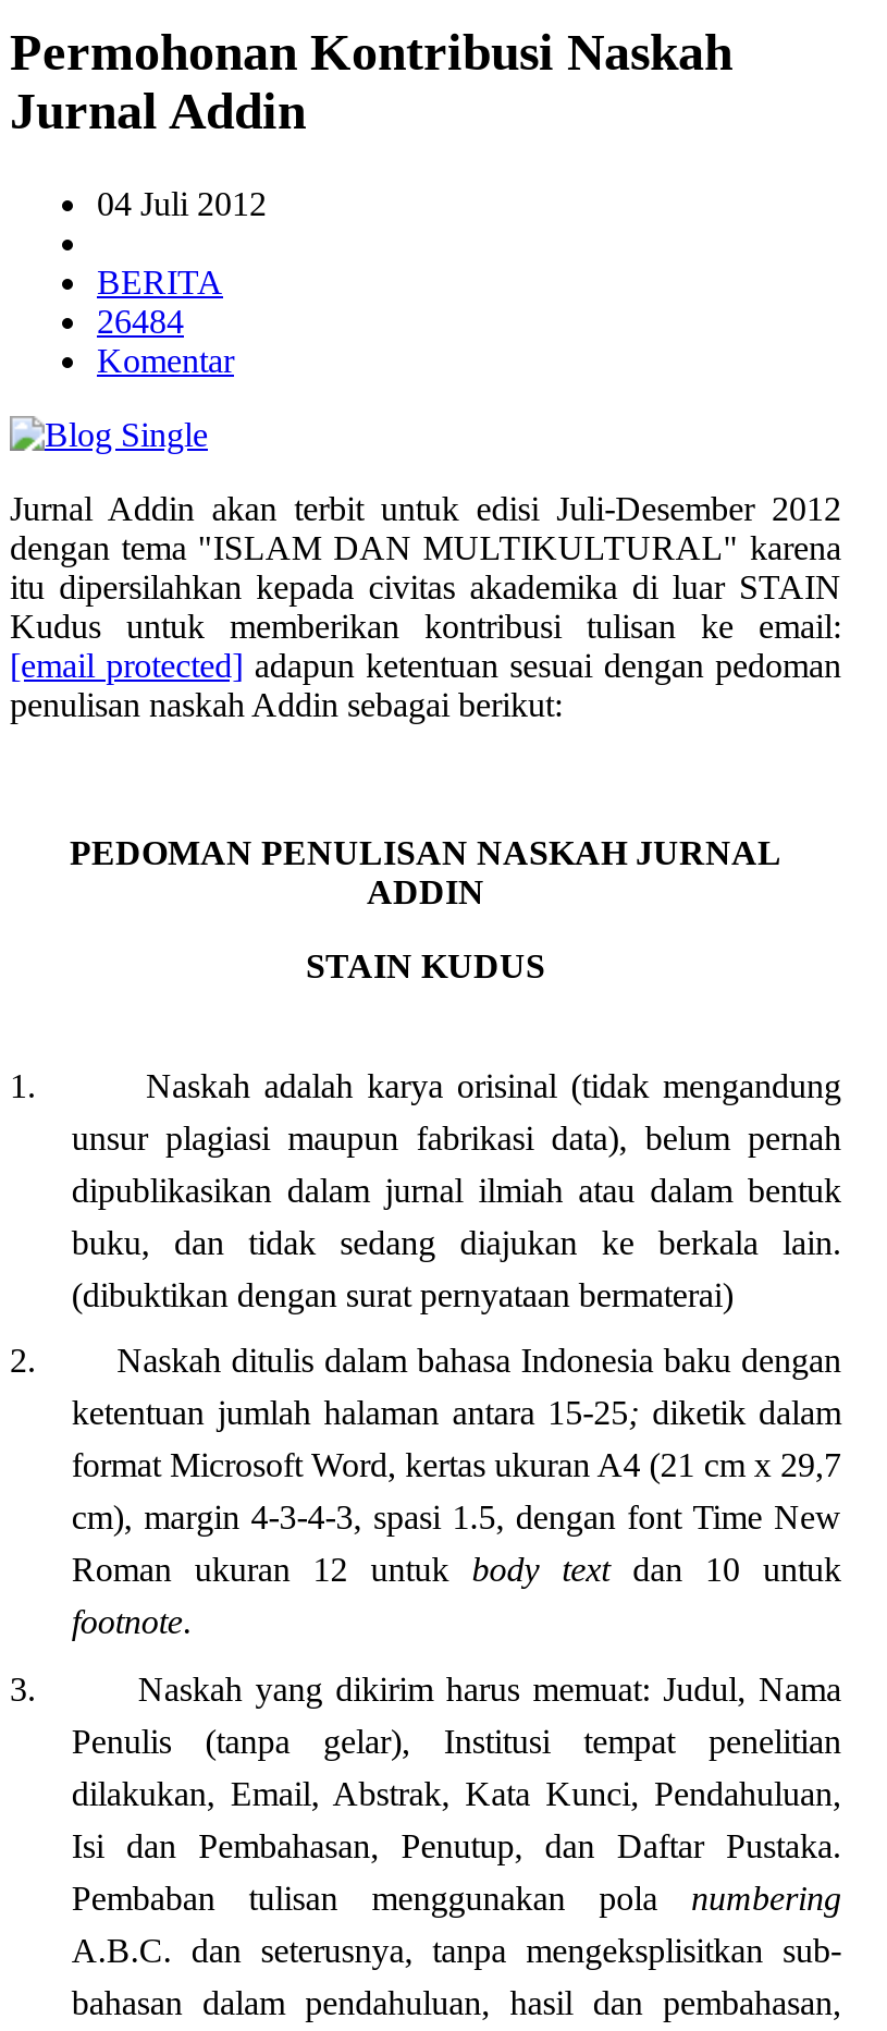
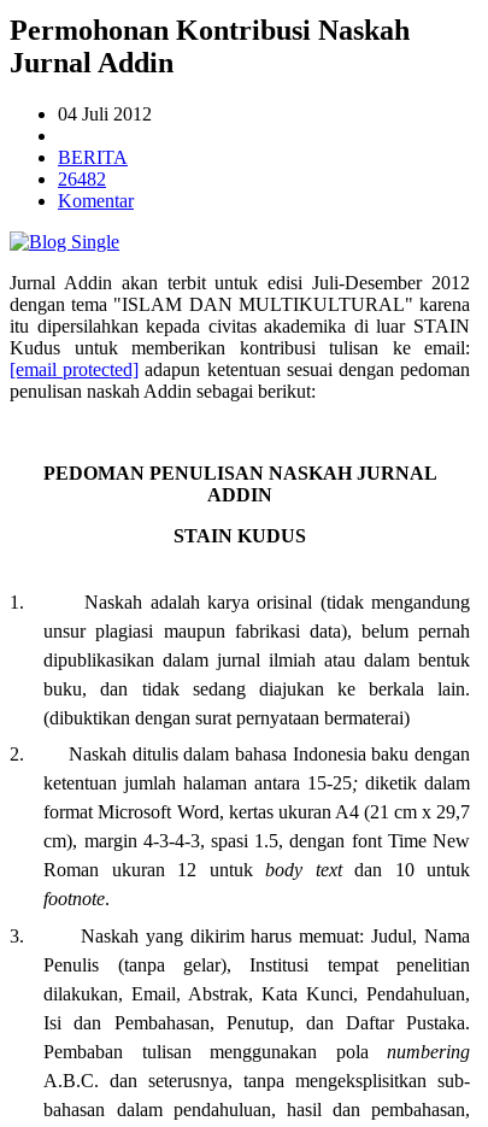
- 26484
+ 26482
